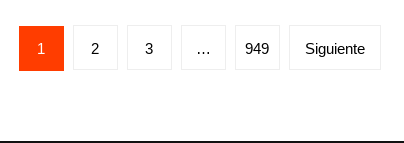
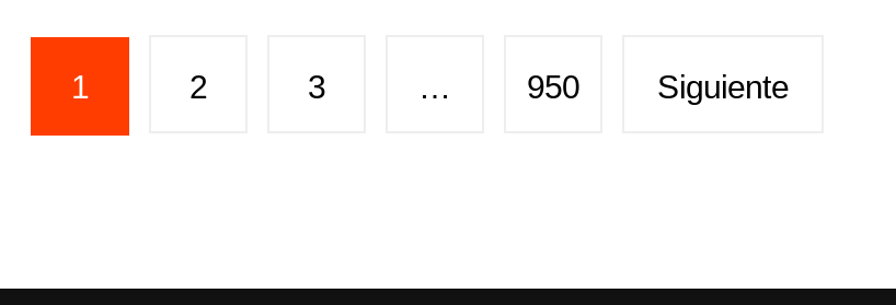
- 949
+ 950
